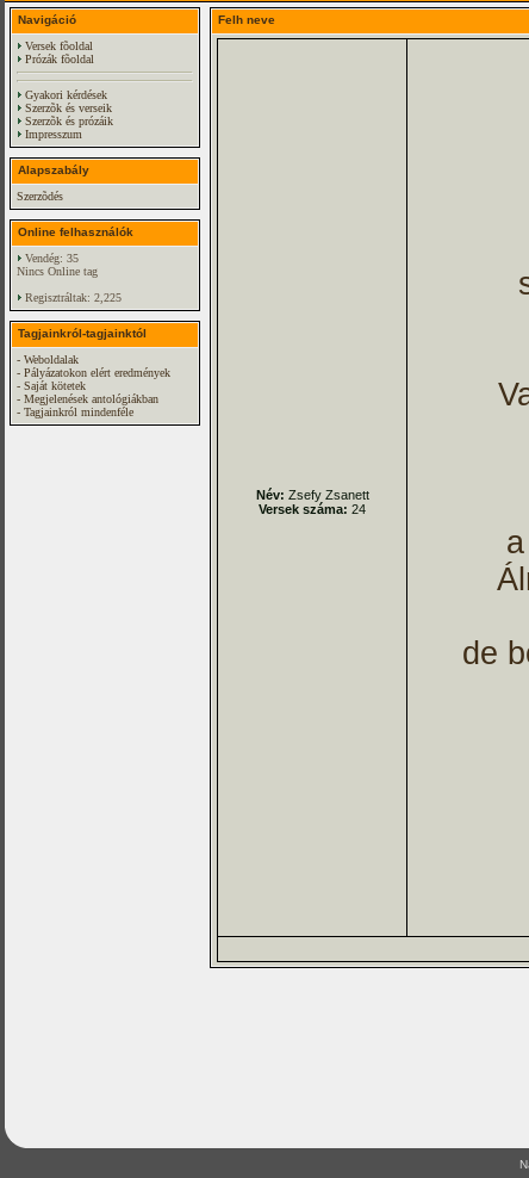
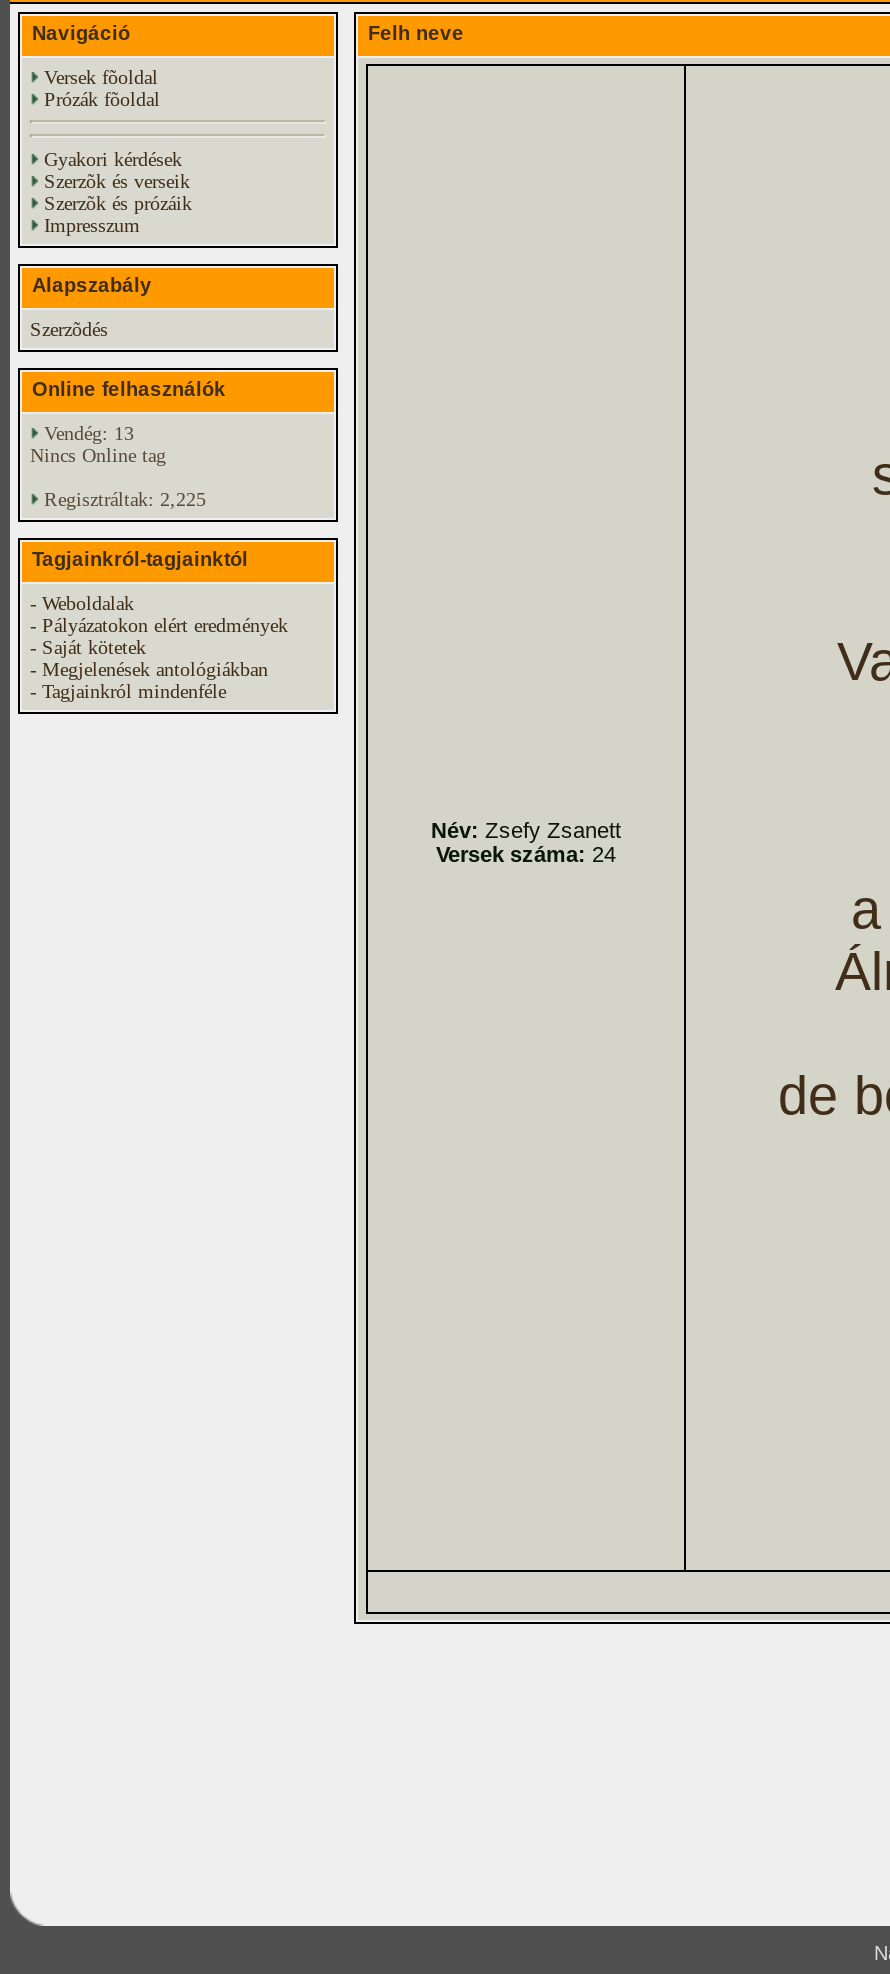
- Vendég: 35
+ Vendég: 13
